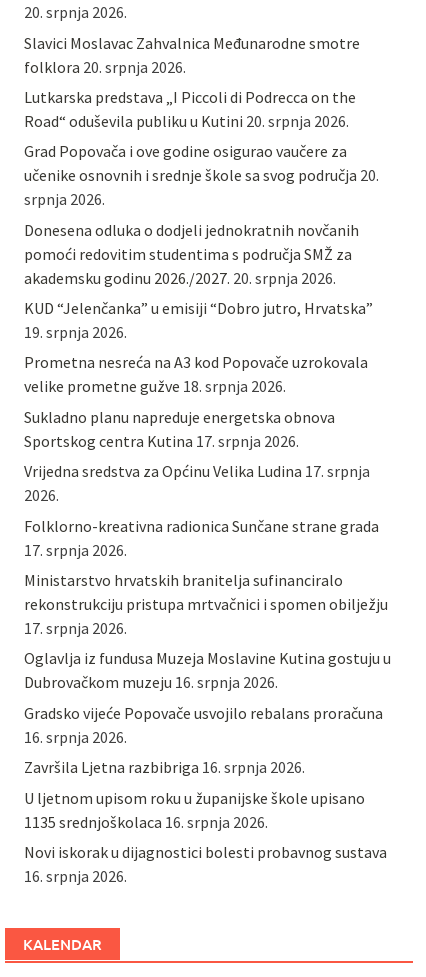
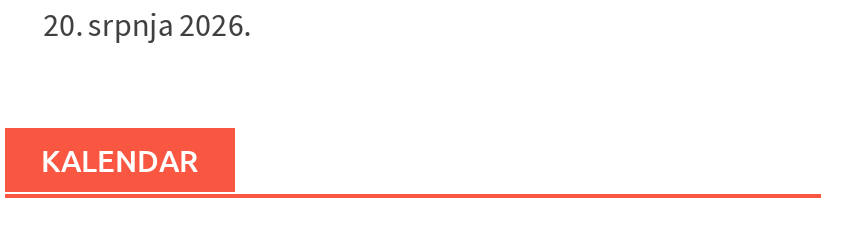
- Slavici Moslavac Zahvalnica Međunarodne smotre
- folklora 20. srpnja 2026.
- Lutkarska predstava „I Piccoli di Podrecca on the
- Road“ oduševila publiku u Kutini 20. srpnja 2026.
- Grad Popovača i ove godine osigurao vaučere za
- učenike osnovnih i srednje škole sa svog područja 20.
- srpnja 2026.
- Donesena odluka o dodjeli jednokratnih novčanih
- pomoći redovitim studentima s područja SMŽ za
- akademsku godinu 2026./2027. 20. srpnja 2026.
- KUD “Jelenčanka” u emisiji “Dobro jutro, Hrvatska”
- 19. srpnja 2026.
- Prometna nesreća na A3 kod Popovače uzrokovala
- velike prometne gužve 18. srpnja 2026.
- Sukladno planu napreduje energetska obnova
- Sportskog centra Kutina 17. srpnja 2026.
- Vrijedna sredstva za Općinu Velika Ludina 17. srpnja
- 2026.
- Folklorno-kreativna radionica Sunčane strane grada
- 17. srpnja 2026.
- Ministarstvo hrvatskih branitelja sufinanciralo
- rekonstrukciju pristupa mrtvačnici i spomen obilježju
- 17. srpnja 2026.
- Oglavlja iz fundusa Muzeja Moslavine Kutina gostuju u
- Dubrovačkom muzeju 16. srpnja 2026.
- Gradsko vijeće Popovače usvojilo rebalans proračuna
- 16. srpnja 2026.
- Završila Ljetna razbibriga 16. srpnja 2026.
- U ljetnom upisom roku u županijske škole upisano
- 1135 srednjoškolaca 16. srpnja 2026.
- Novi iskorak u dijagnostici bolesti probavnog sustava
- 16. srpnja 2026.
